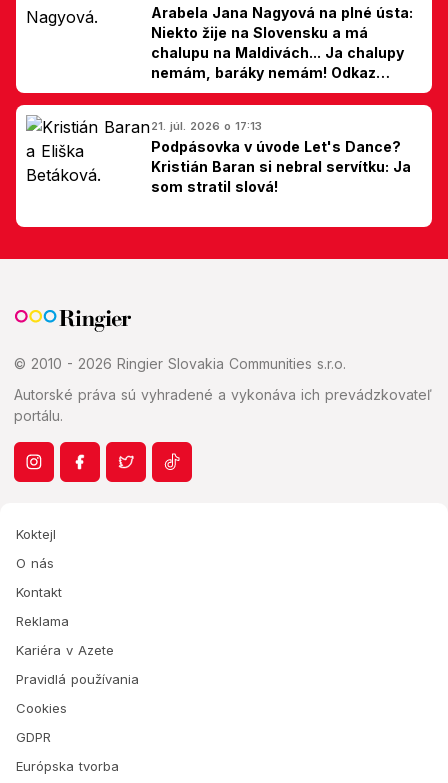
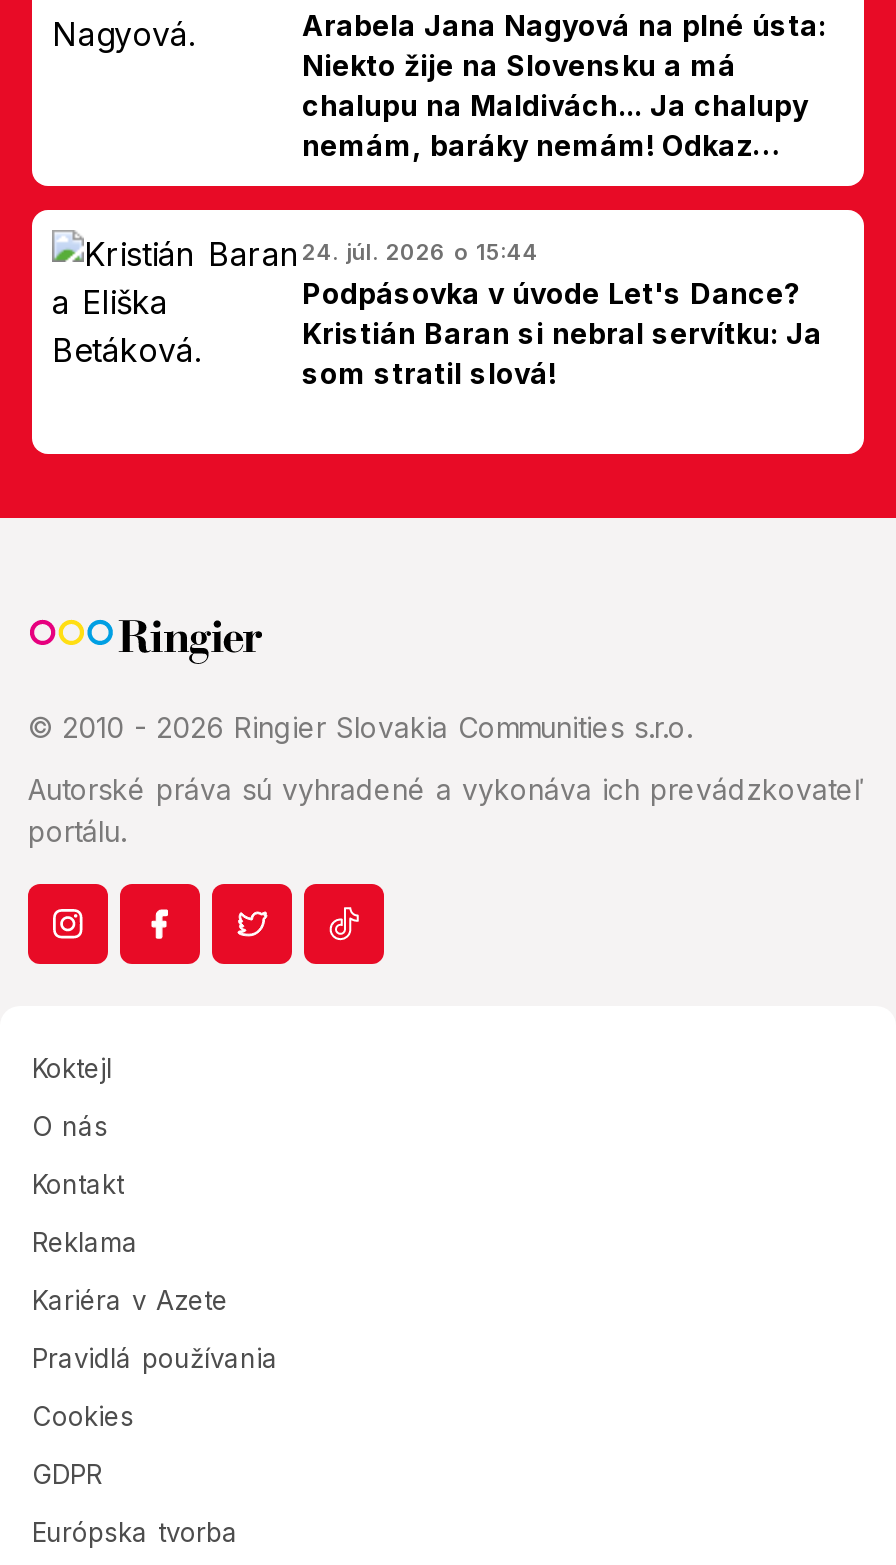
- 21. júl. 2026 o 17:13
+ 24. júl. 2026 o 15:44
